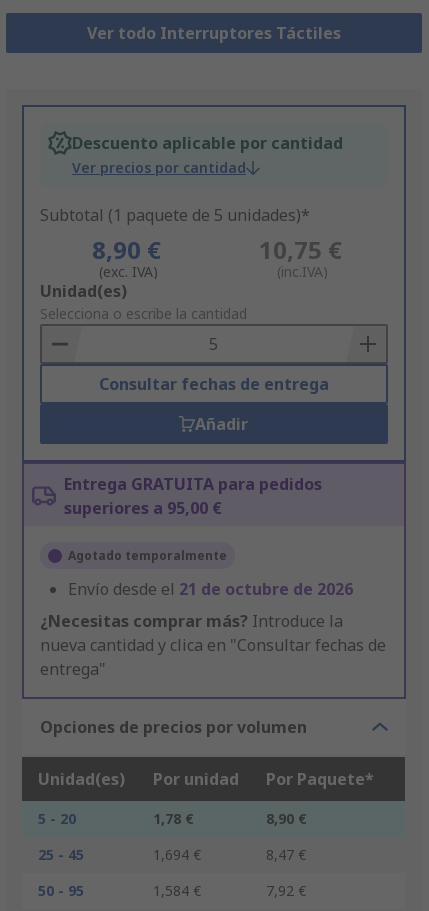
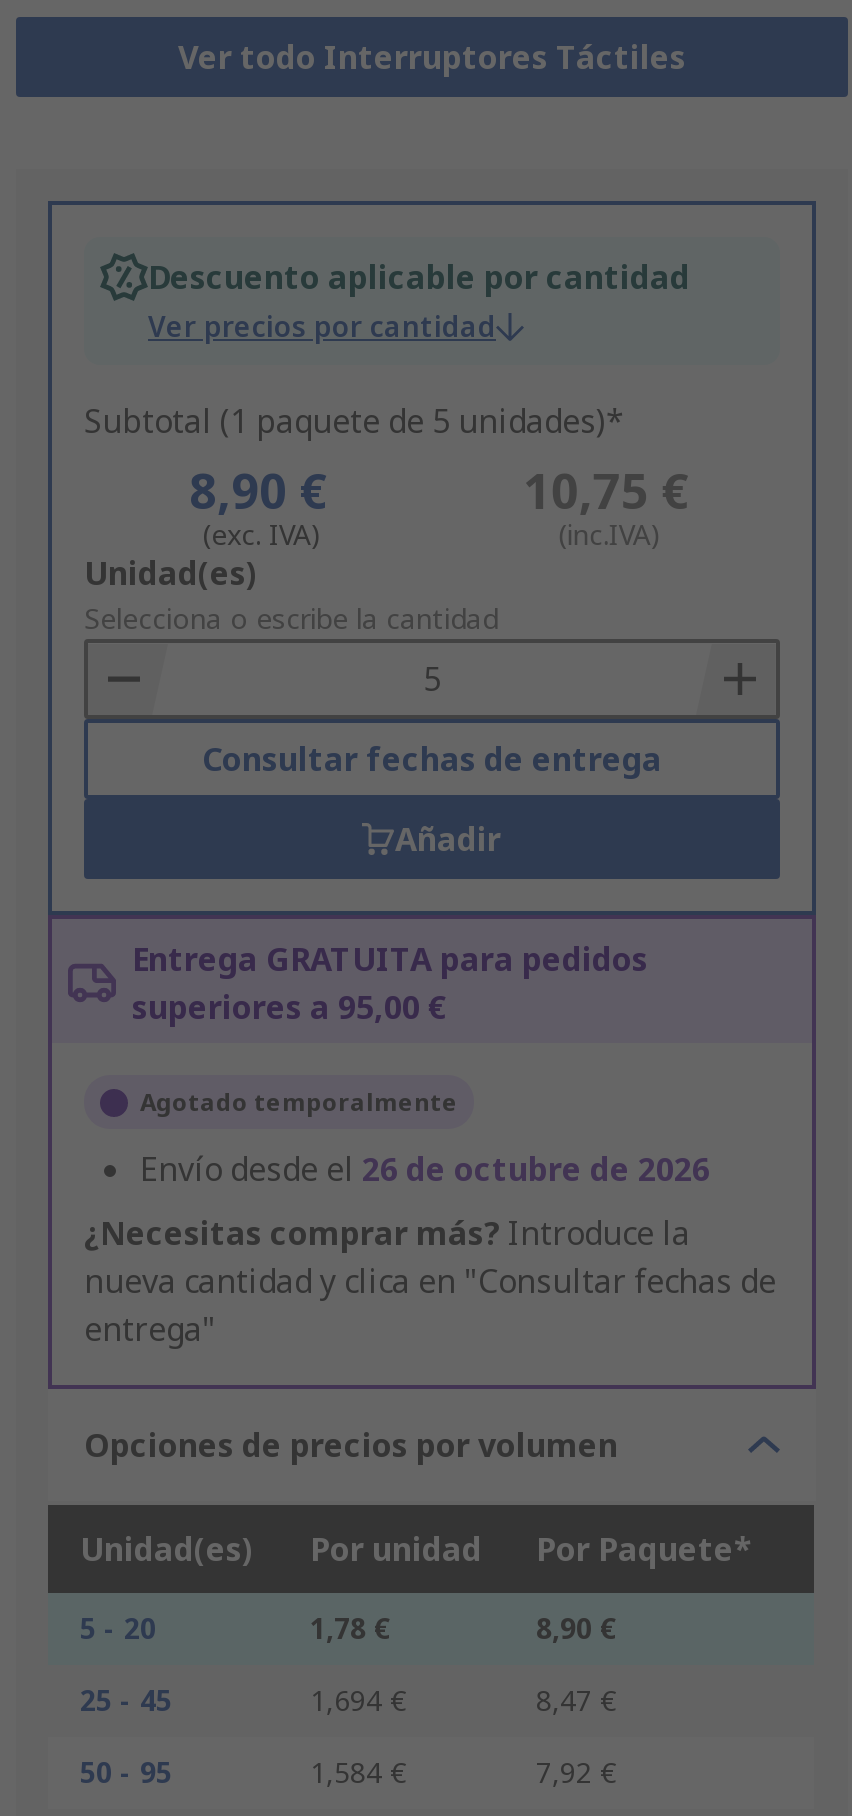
- Envío desde el 21 de octubre de 2026
+ Envío desde el 26 de octubre de 2026
